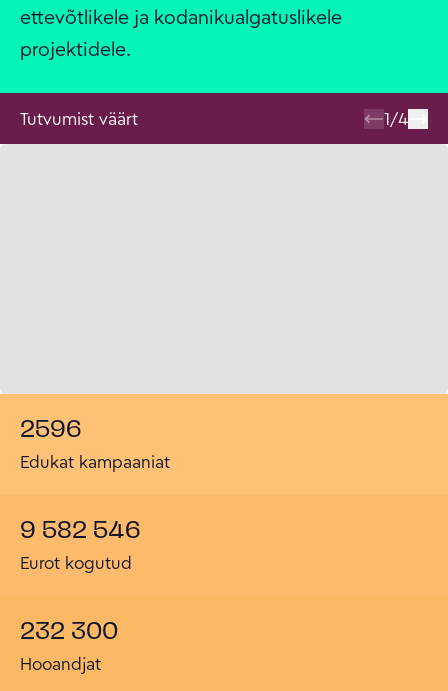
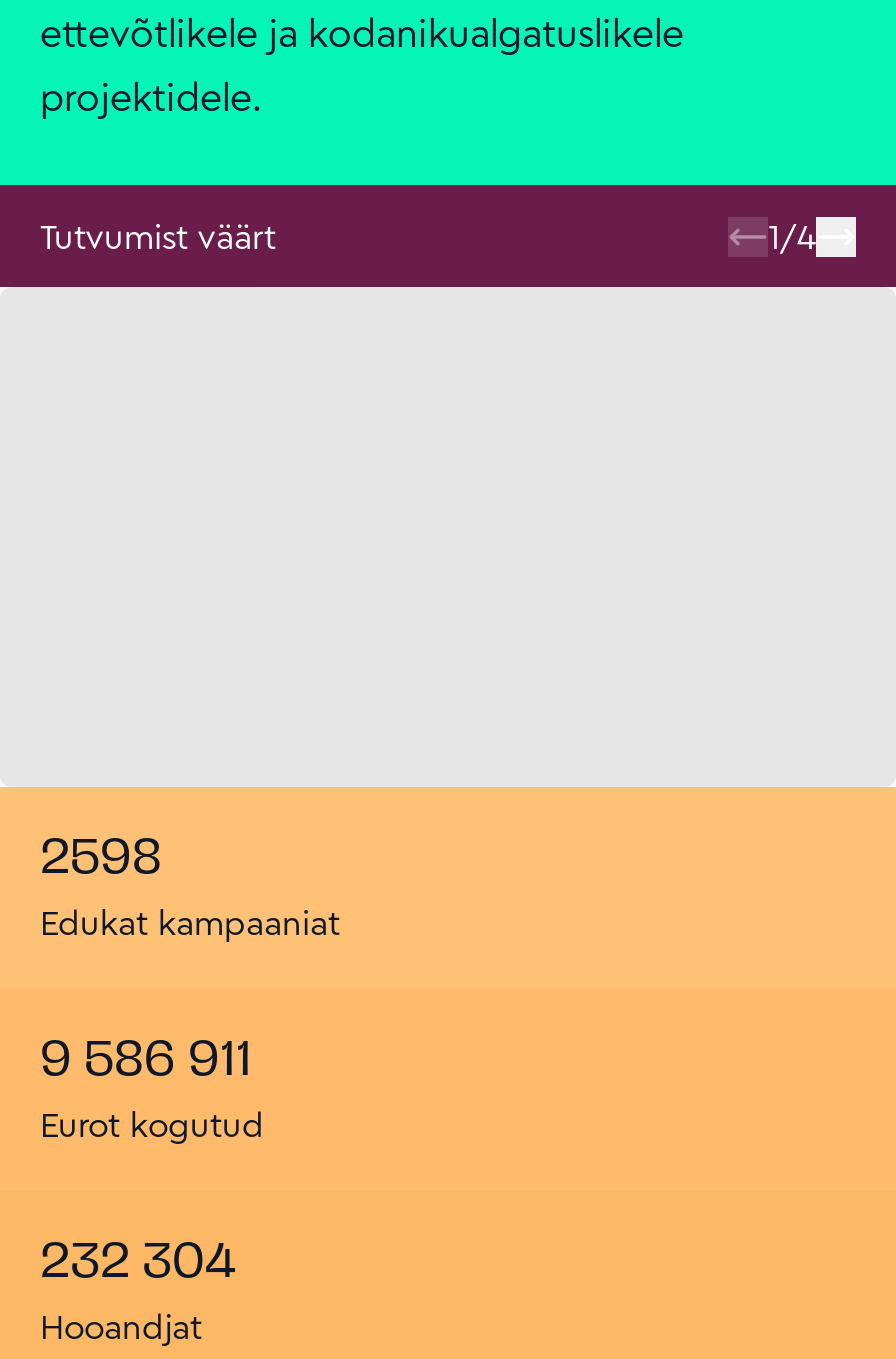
- 2596
+ 2598

- 9 582 546
+ 9 586 911

- 232 300
+ 232 304
